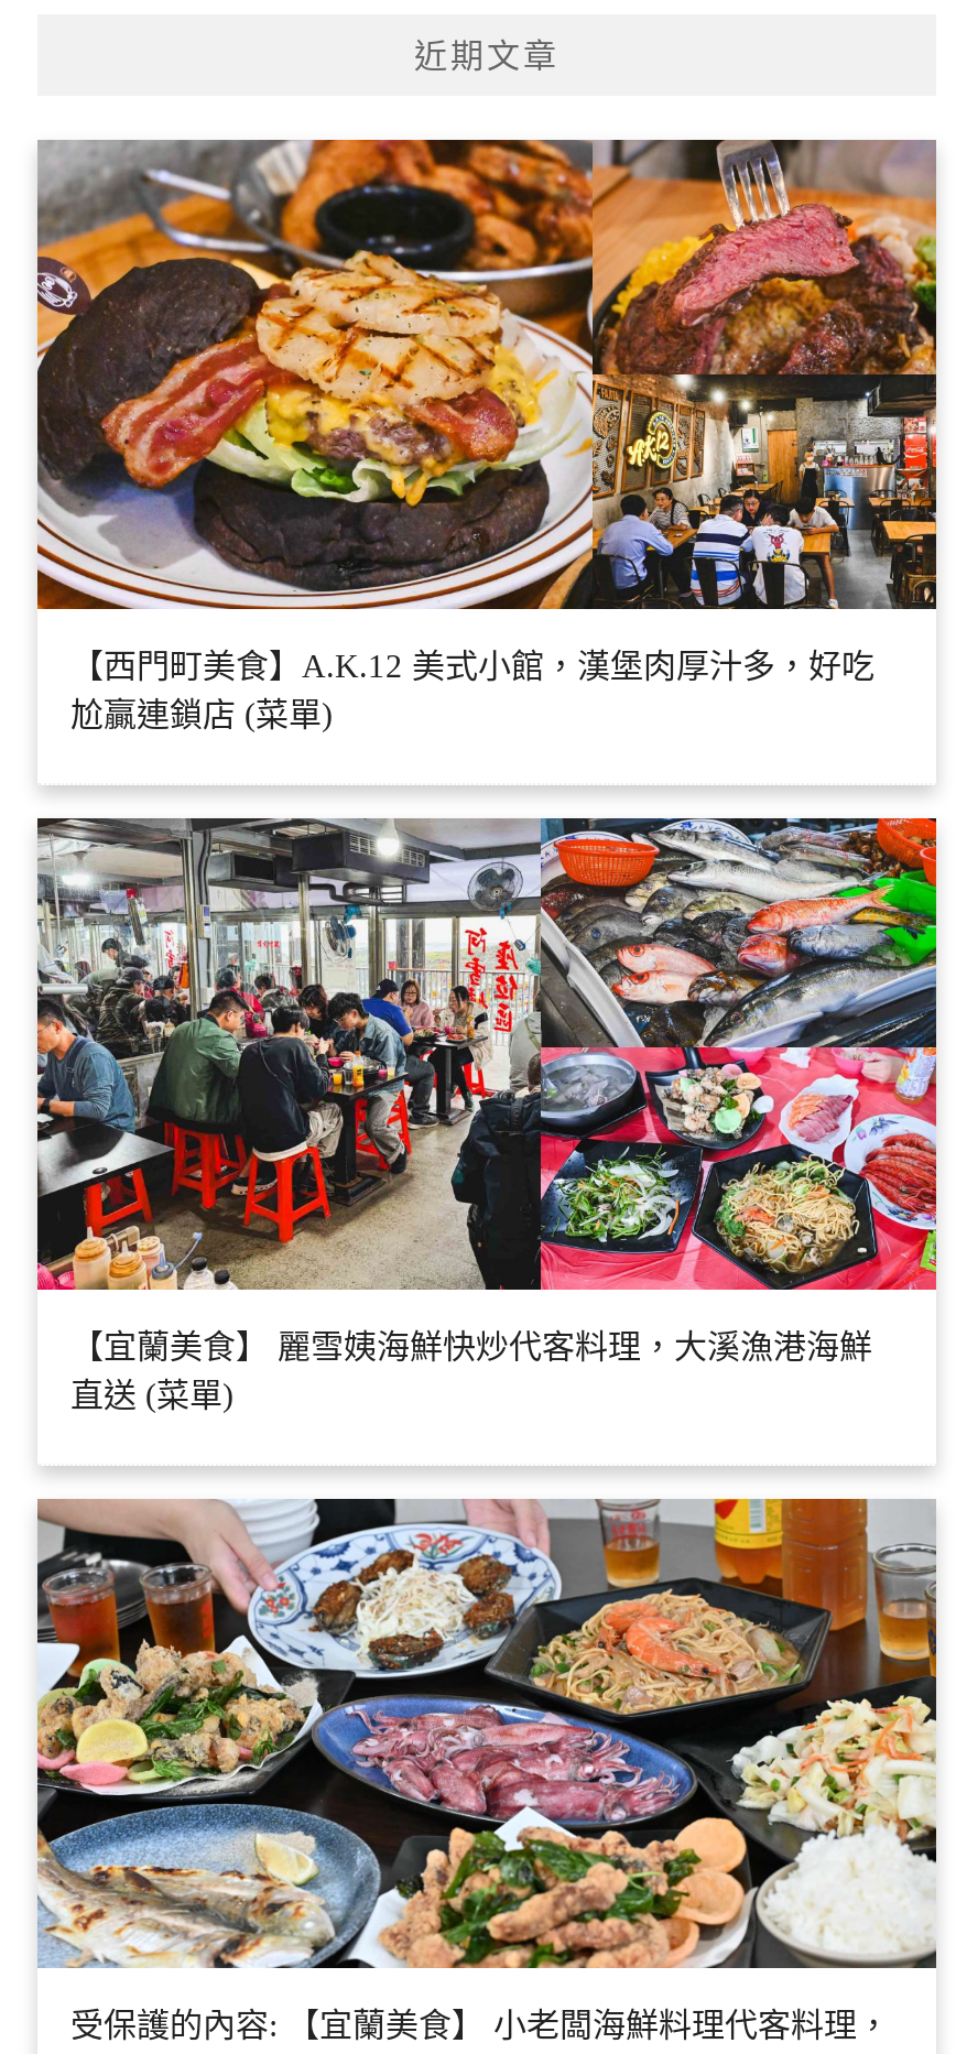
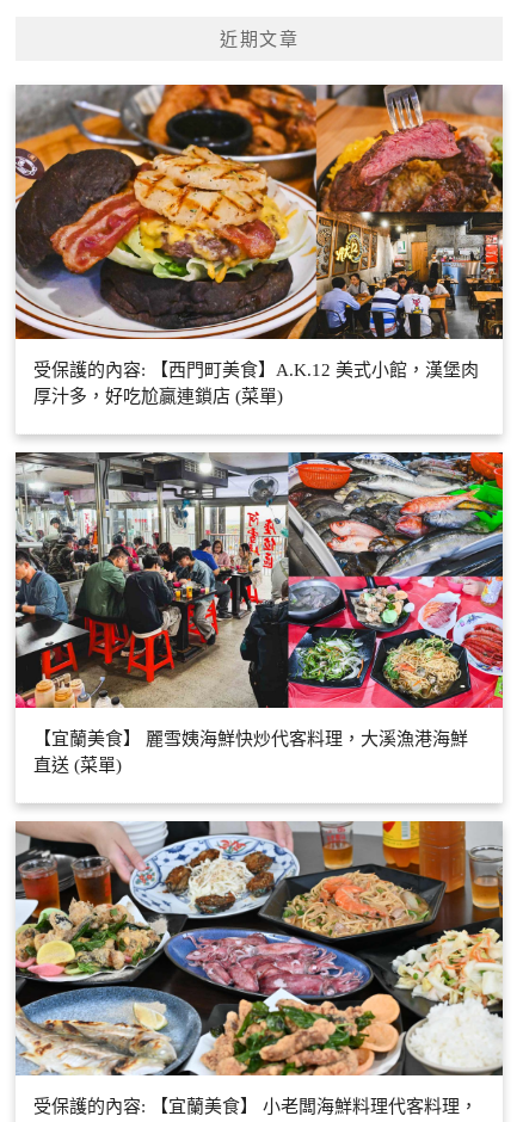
- 【西門町美食】A.K.12 美式小館，漢堡肉厚汁多，好吃
- 尬贏連鎖店 (菜單)
+ 受保護的內容: 【西門町美食】A.K.12 美式小館，漢堡肉
+ 厚汁多，好吃尬贏連鎖店 (菜單)
